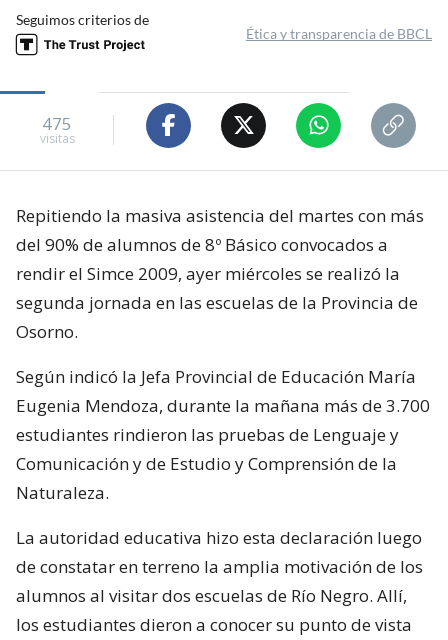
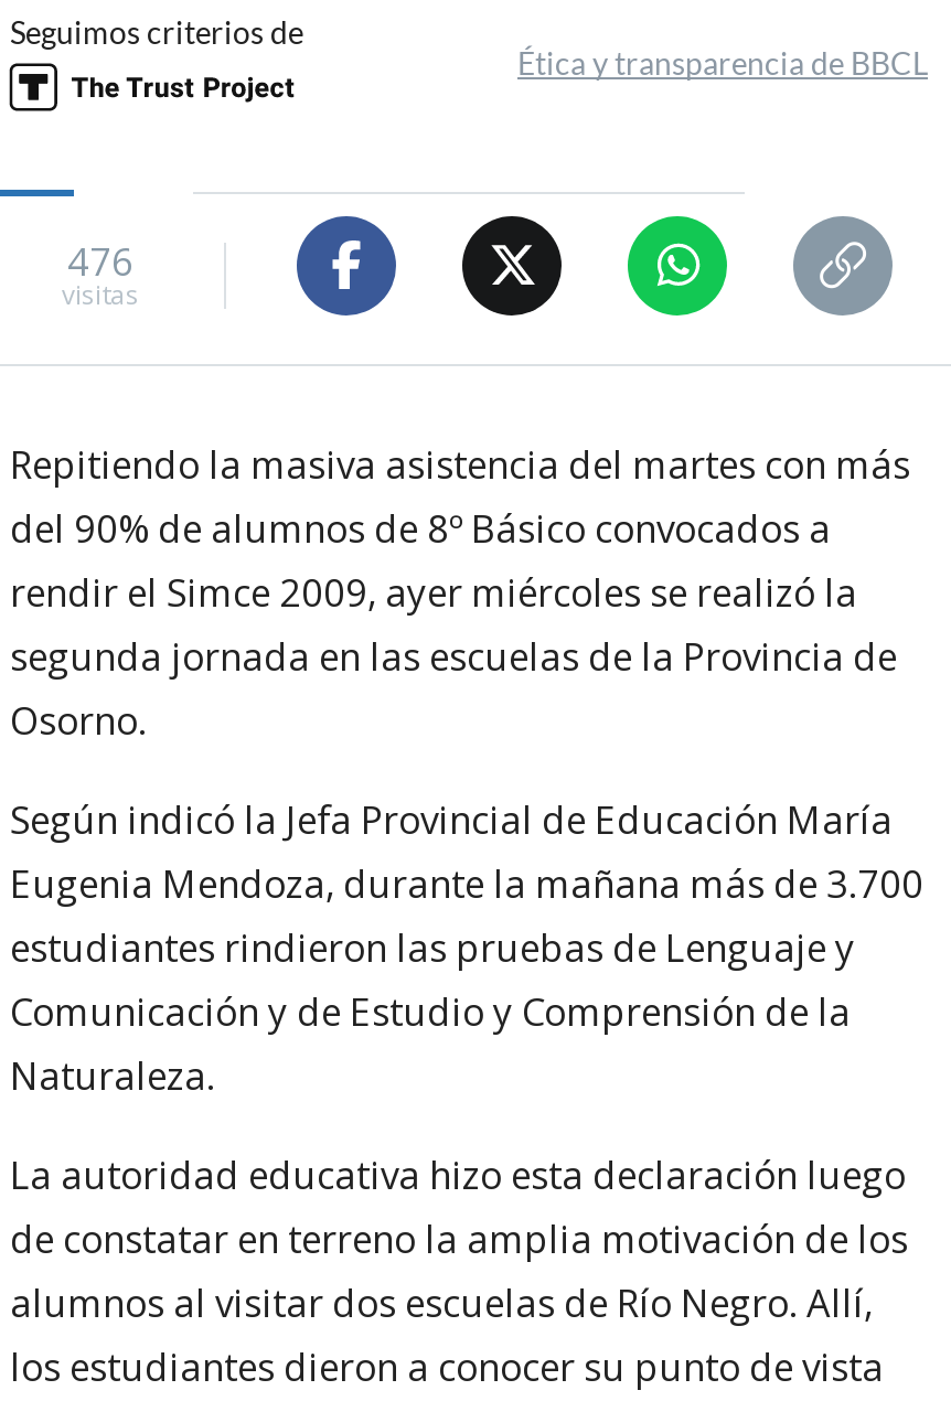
- 475
+ 476
